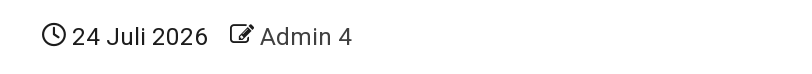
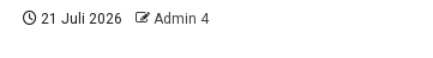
- 24 Juli 2026 Admin 4
+ 21 Juli 2026 Admin 4
